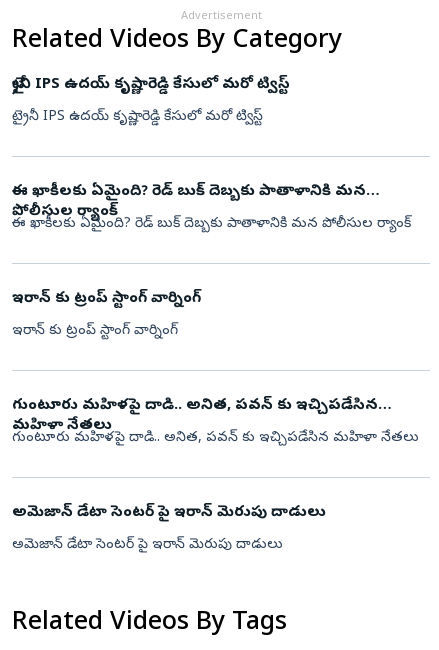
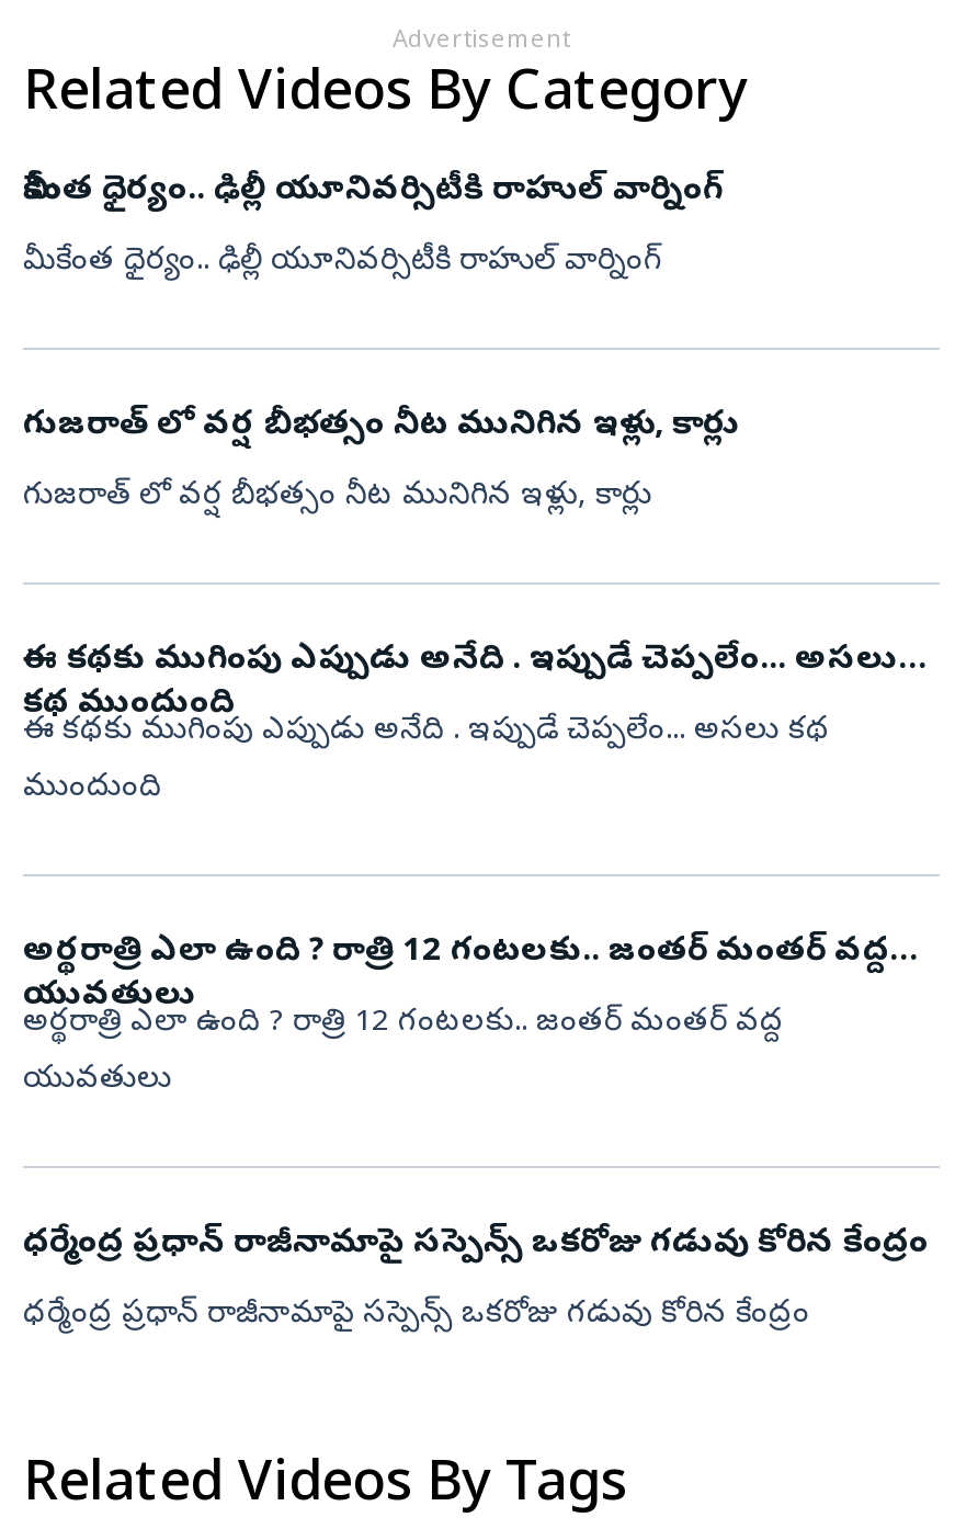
- ట్రైనీ IPS ఉదయ్ కృష్ణారెడ్డి కేసులో మరో ట్విస్ట్
+ మీకేంత ధైర్యం.. ఢిల్లీ యూనివర్సిటీకి రాహుల్ వార్నింగ్

- ట్రైనీ IPS ఉదయ్ కృష్ణారెడ్డి కేసులో మరో ట్విస్ట్
+ మీకేంత ధైర్యం.. ఢిల్లీ యూనివర్సిటీకి రాహుల్ వార్నింగ్

- ఈ ఖాకీలకు ఏమైంది? రెడ్ బుక్ దెబ్బకు పాతాళానికి మన
- పోలీసుల ర్యాంక్
- ఈ ఖాకీలకు ఏమైంది? రెడ్ బుక్ దెబ్బకు పాతాళానికి మన పోలీసుల ర్యాంక్
+ గుజరాత్ లో వర్ష బీభత్సం నీట మునిగిన ఇళ్లు, కార్లు

- ఇరాన్ కు ట్రంప్ స్టాంగ్ వార్నింగ్
+ గుజరాత్ లో వర్ష బీభత్సం నీట మునిగిన ఇళ్లు, కార్లు

- ఇరాన్ కు ట్రంప్ స్టాంగ్ వార్నింగ్
+ ఈ కథకు ముగింపు ఎప్పుడు అనేది . ఇప్పుడే చెప్పలేం... అసలు
+ కథ ముందుంది
+ ఈ కథకు ముగింపు ఎప్పుడు అనేది . ఇప్పుడే చెప్పలేం... అసలు కథ
+ ముందుంది

- గుంటూరు మహిళపై దాడి.. అనిత, పవన్ కు ఇచ్చిపడేసిన
- మహిళా నేతలు
- గుంటూరు మహిళపై దాడి.. అనిత, పవన్ కు ఇచ్చిపడేసిన మహిళా నేతలు
+ అర్థరాత్రి ఎలా ఉంది ? రాత్రి 12 గంటలకు.. జంతర్ మంతర్ వద్ద
+ యువతులు
+ అర్థరాత్రి ఎలా ఉంది ? రాత్రి 12 గంటలకు.. జంతర్ మంతర్ వద్ద
+ యువతులు

- అమెజాన్ డేటా సెంటర్ పై ఇరాన్ మెరుపు దాడులు
+ ధర్మేంద్ర ప్రధాన్ రాజీనామాపై సస్పెన్స్ ఒకరోజు గడువు కోరిన కేంద్రం

- అమెజాన్ డేటా సెంటర్ పై ఇరాన్ మెరుపు దాడులు
+ ధర్మేంద్ర ప్రధాన్ రాజీనామాపై సస్పెన్స్ ఒకరోజు గడువు కోరిన కేంద్రం
